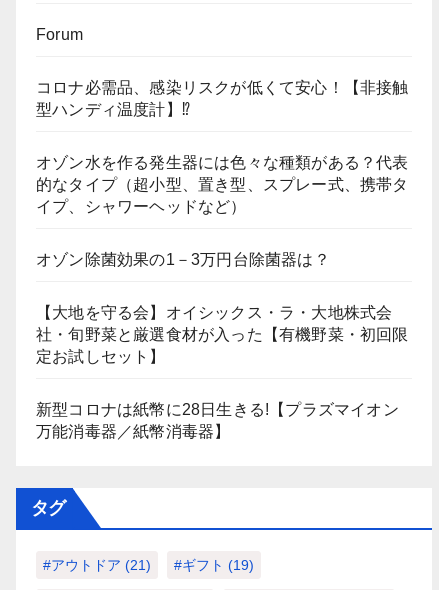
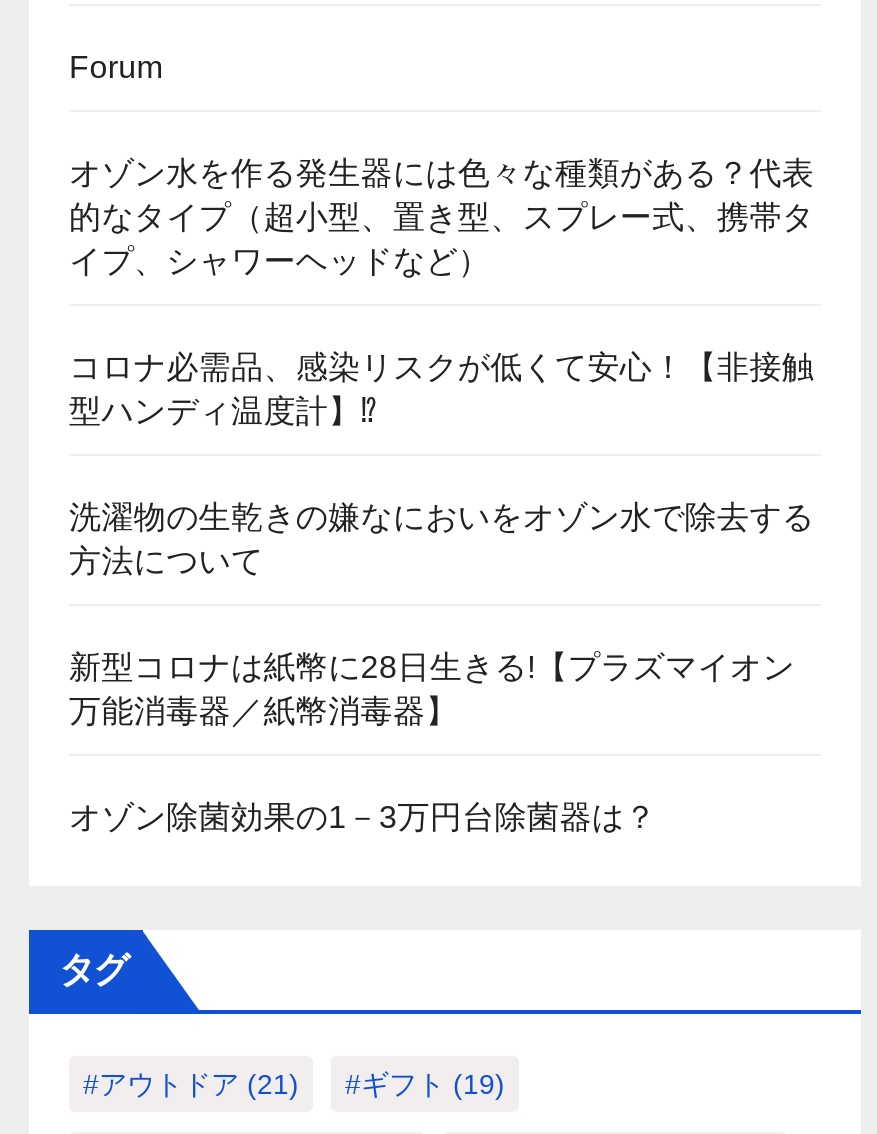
moved down: コロナ必需品、感染リスクが低くて安心！【非接触 | 型ハンディ温度計】⁉

moved up: オゾン水を作る発生器には色々な種類がある？代表 | 的なタイプ（超小型、置き型、スプレー式、携帯タ | イプ、シャワーヘッドなど）

moved down: オゾン除菌効果の1－3万円台除菌器は？

- 【大地を守る会】オイシックス・ラ・大地株式会
- 社・旬野菜と厳選食材が入った【有機野菜・初回限
- 定お試しセット】
+ 洗濯物の生乾きの嫌なにおいをオゾン水で除去する
+ 方法について

moved up: 新型コロナは紙幣に28日生きる!【プラズマイオン | 万能消毒器／紙幣消毒器】
